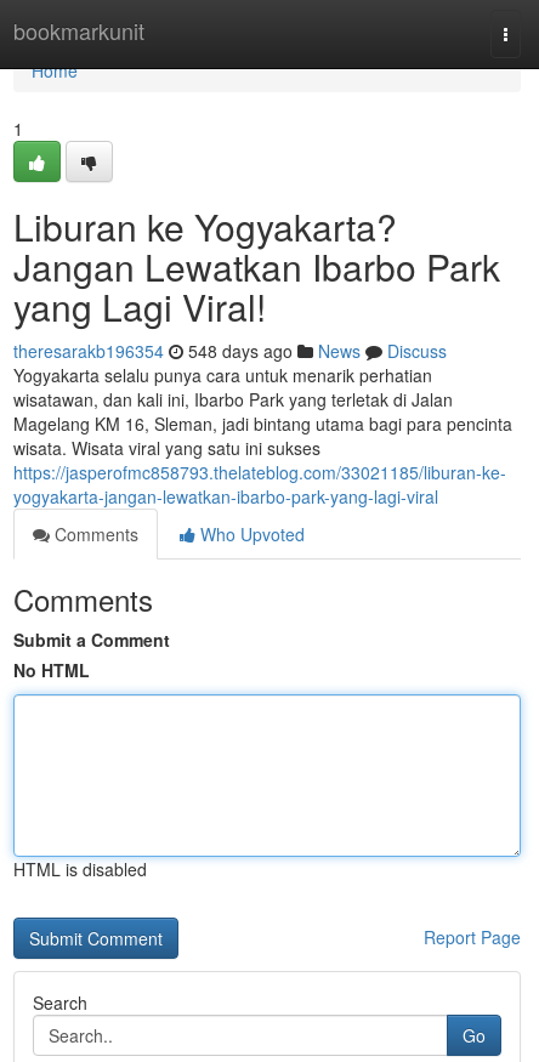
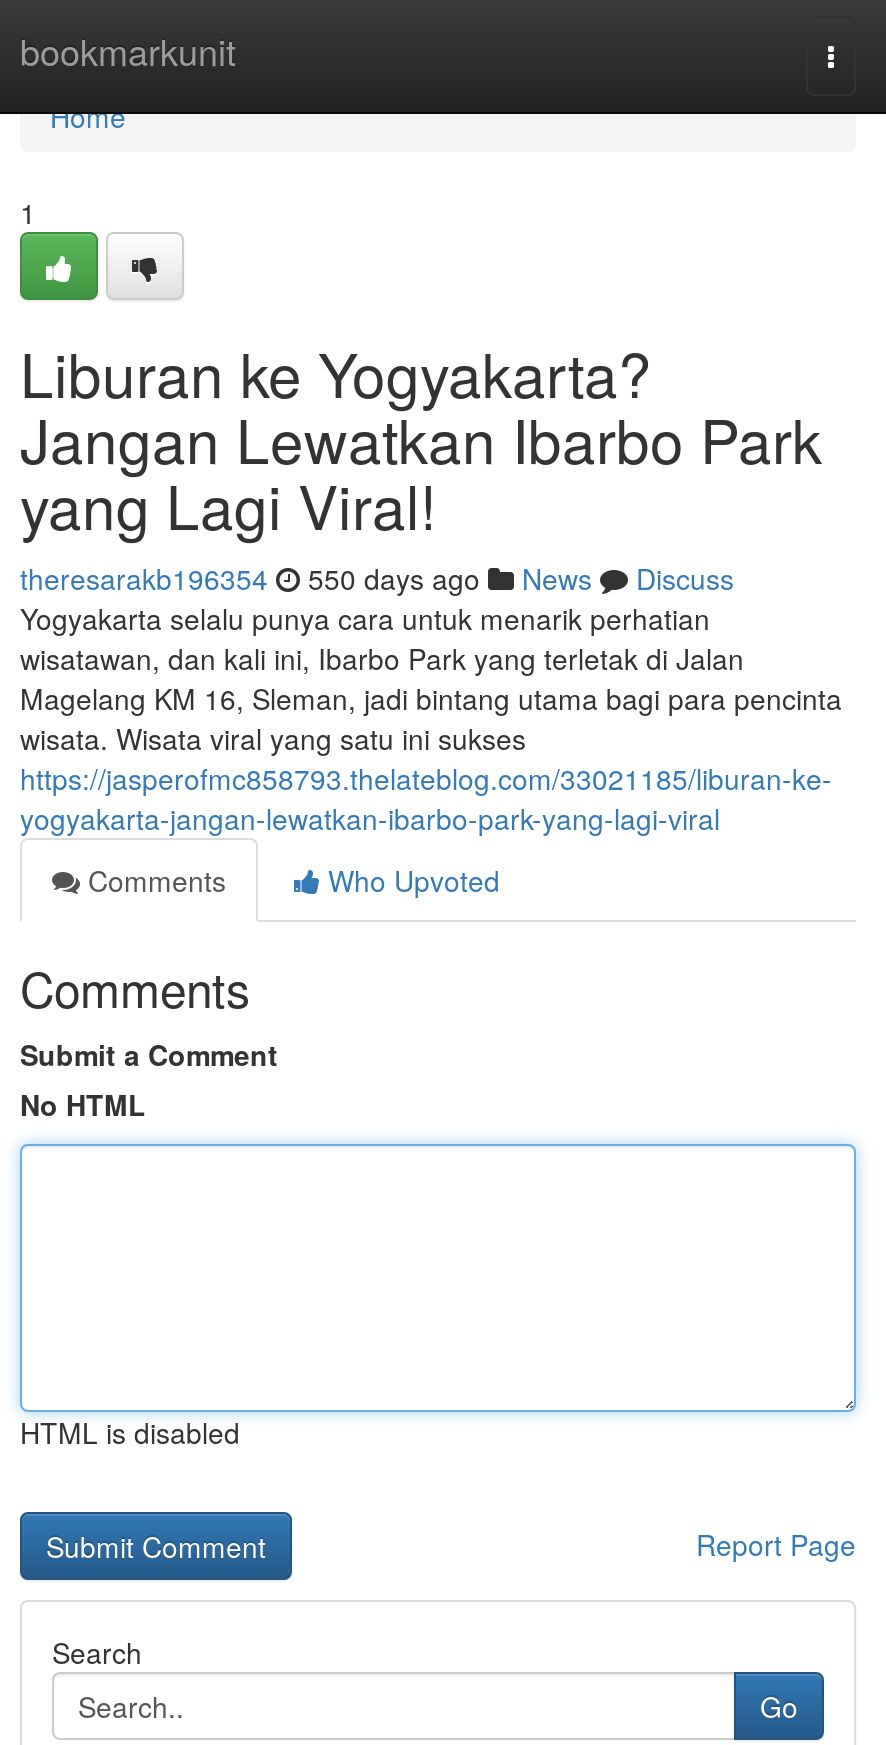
- theresarakb196354 548 days ago News Discuss
+ theresarakb196354 550 days ago News Discuss
